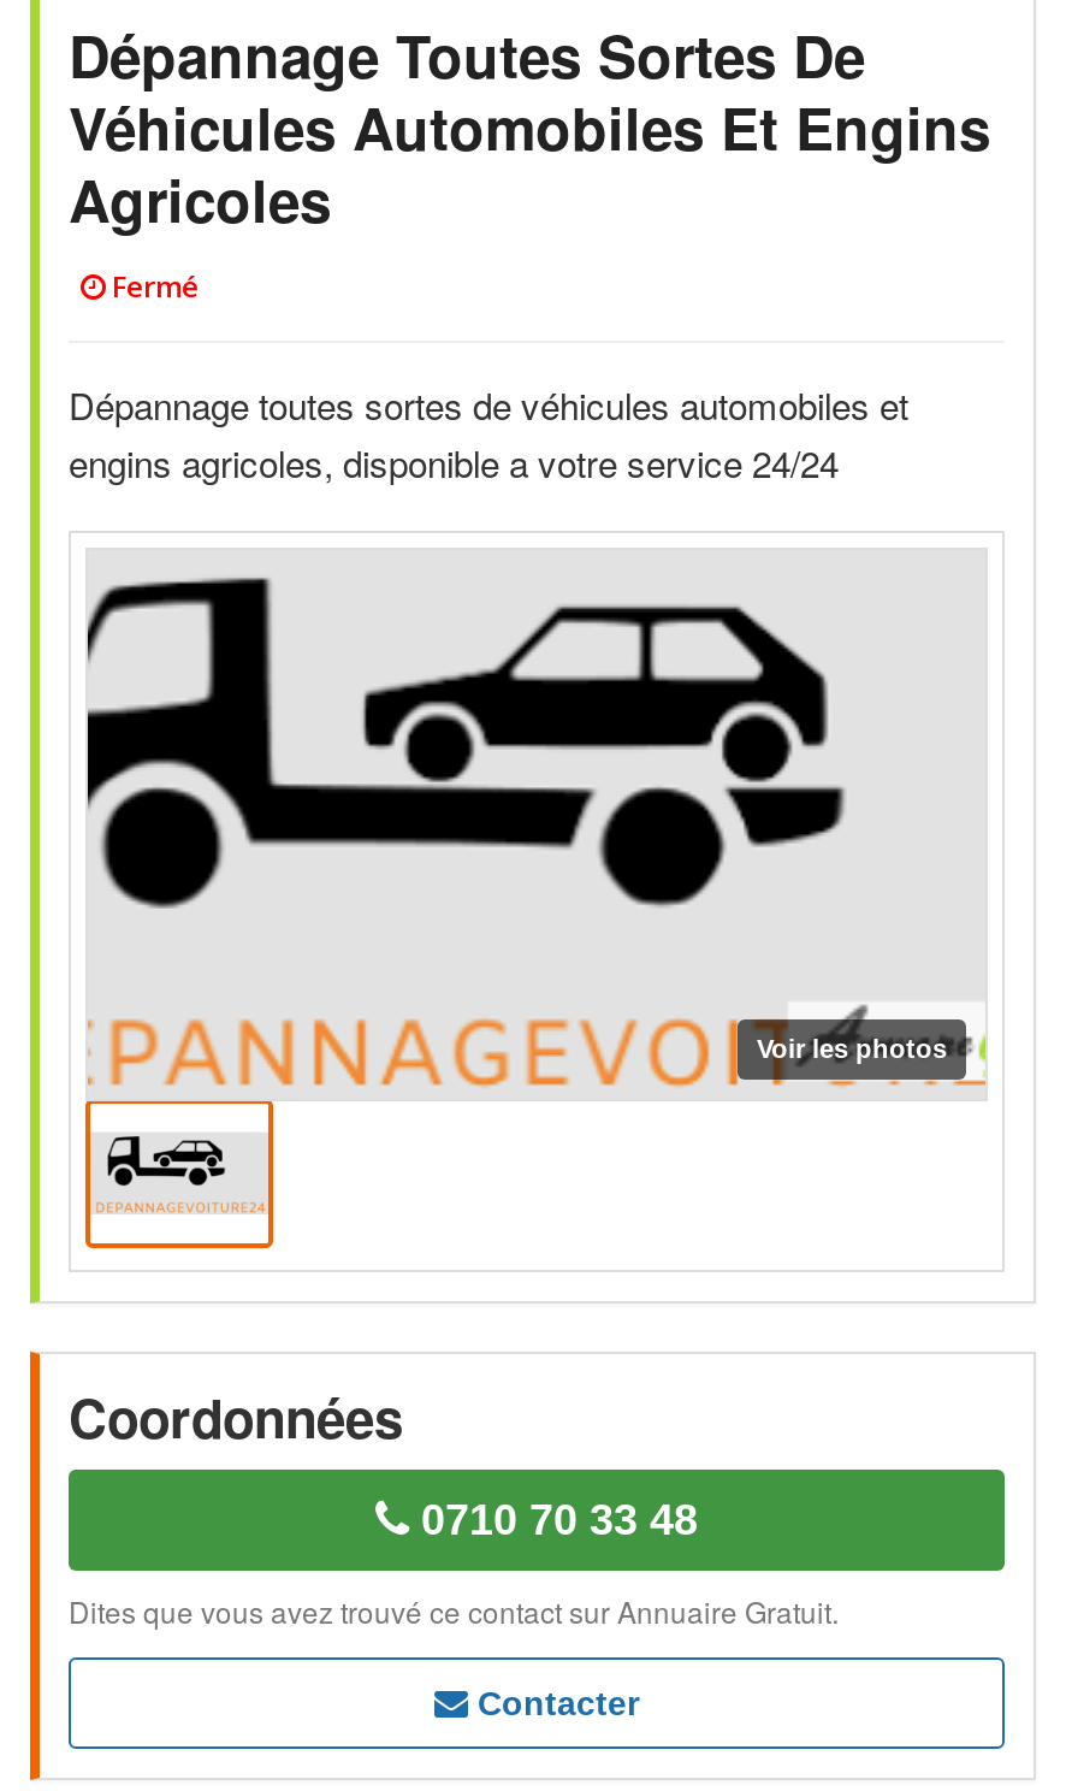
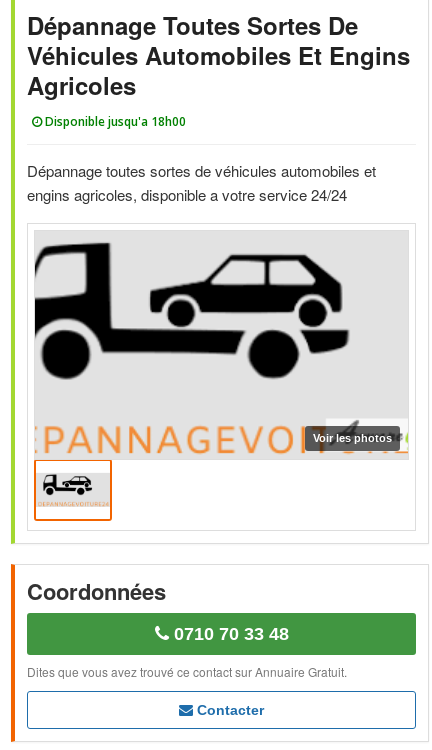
- Fermé
+ Disponible jusqu'a 18h00
